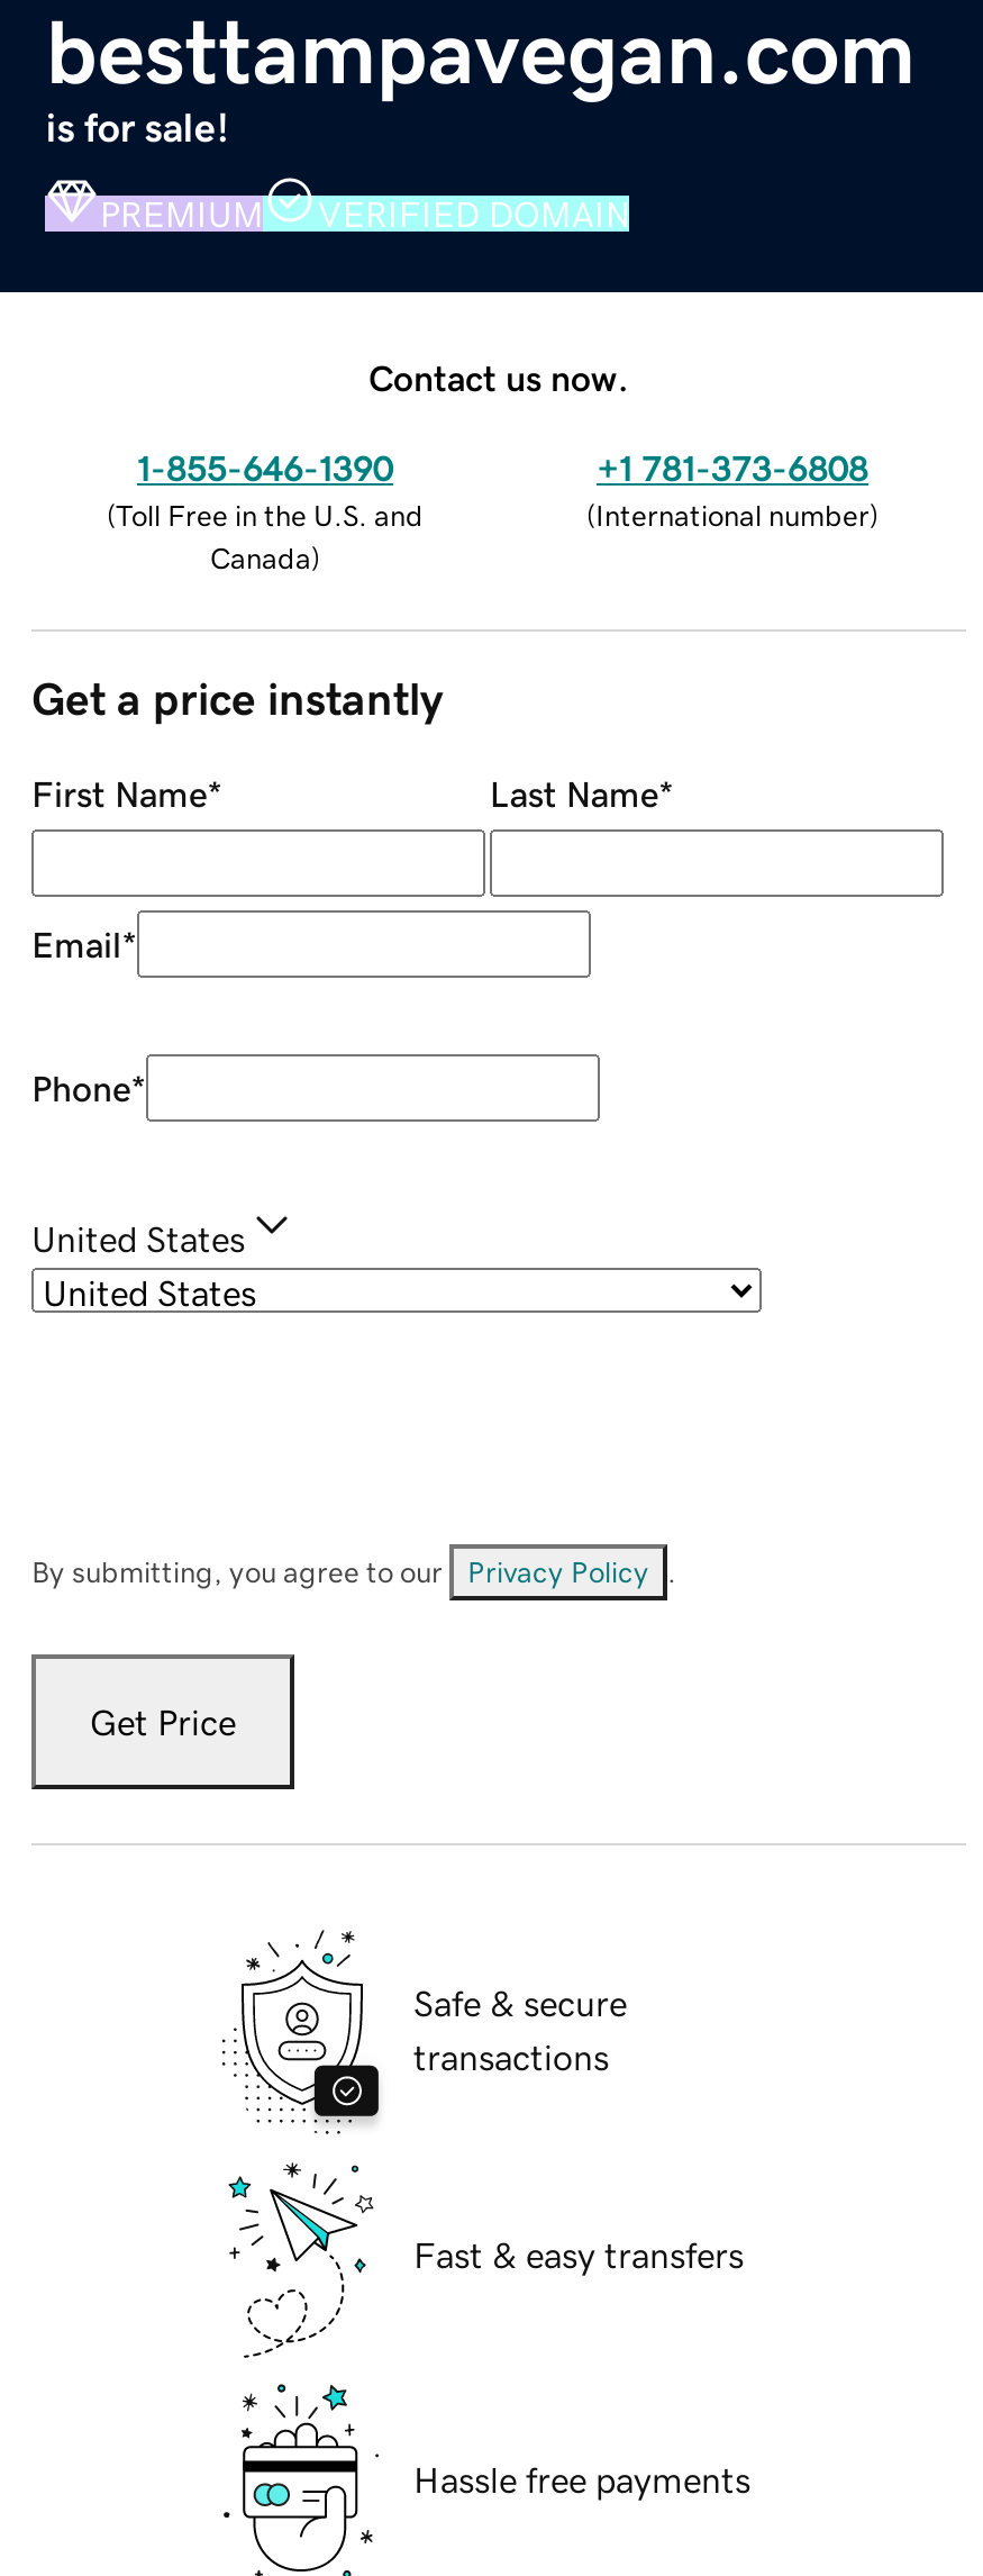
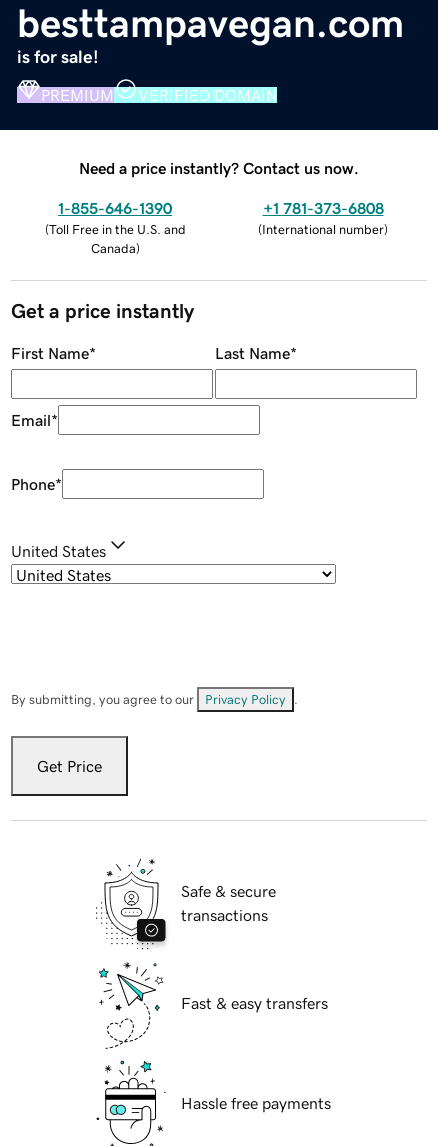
- Contact us now.
+ Need a price instantly? Contact us now.
